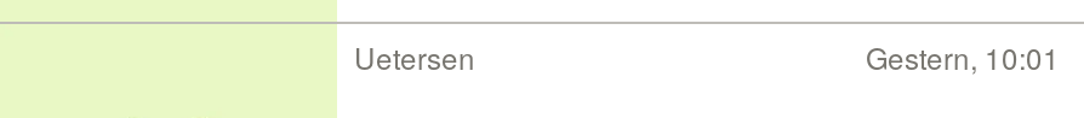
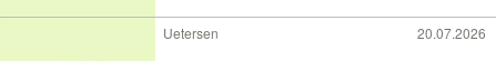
- Gestern, 10:01
+ 20.07.2026
